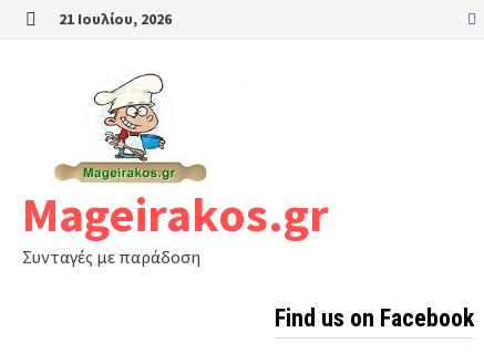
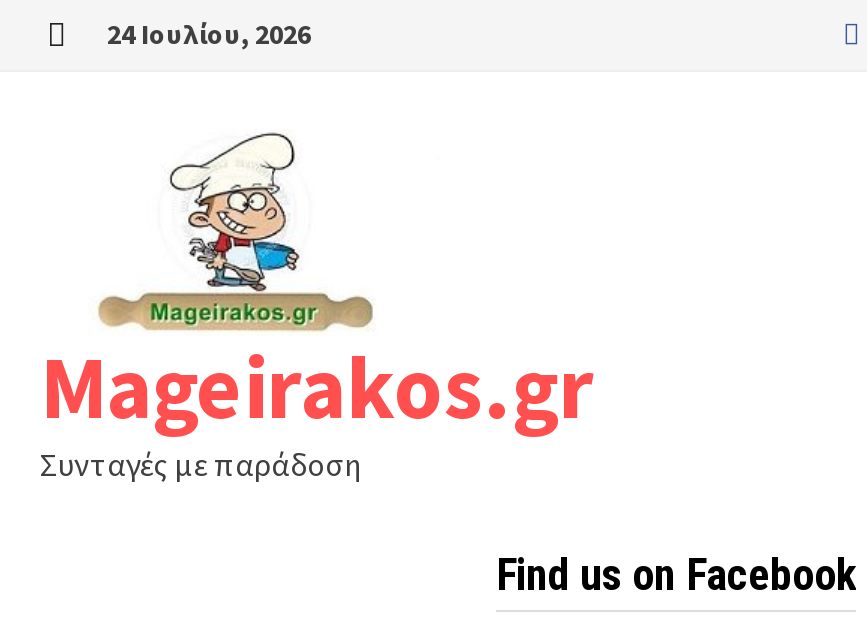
- 21 Ιουλίου, 2026
+ 24 Ιουλίου, 2026
